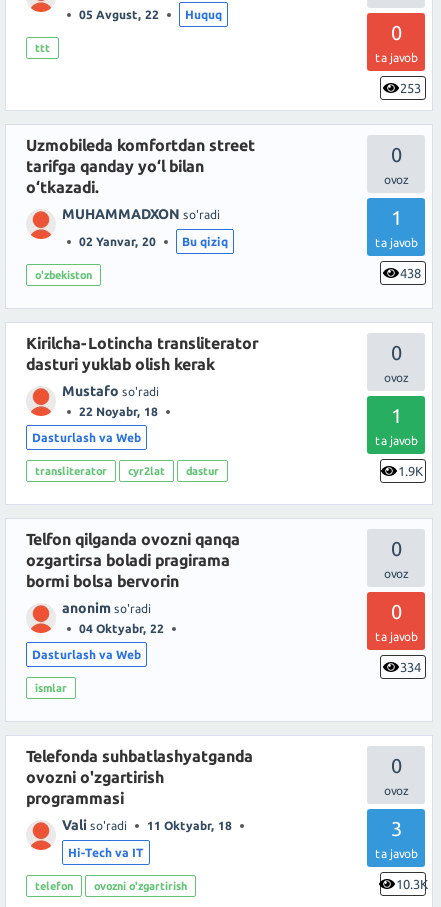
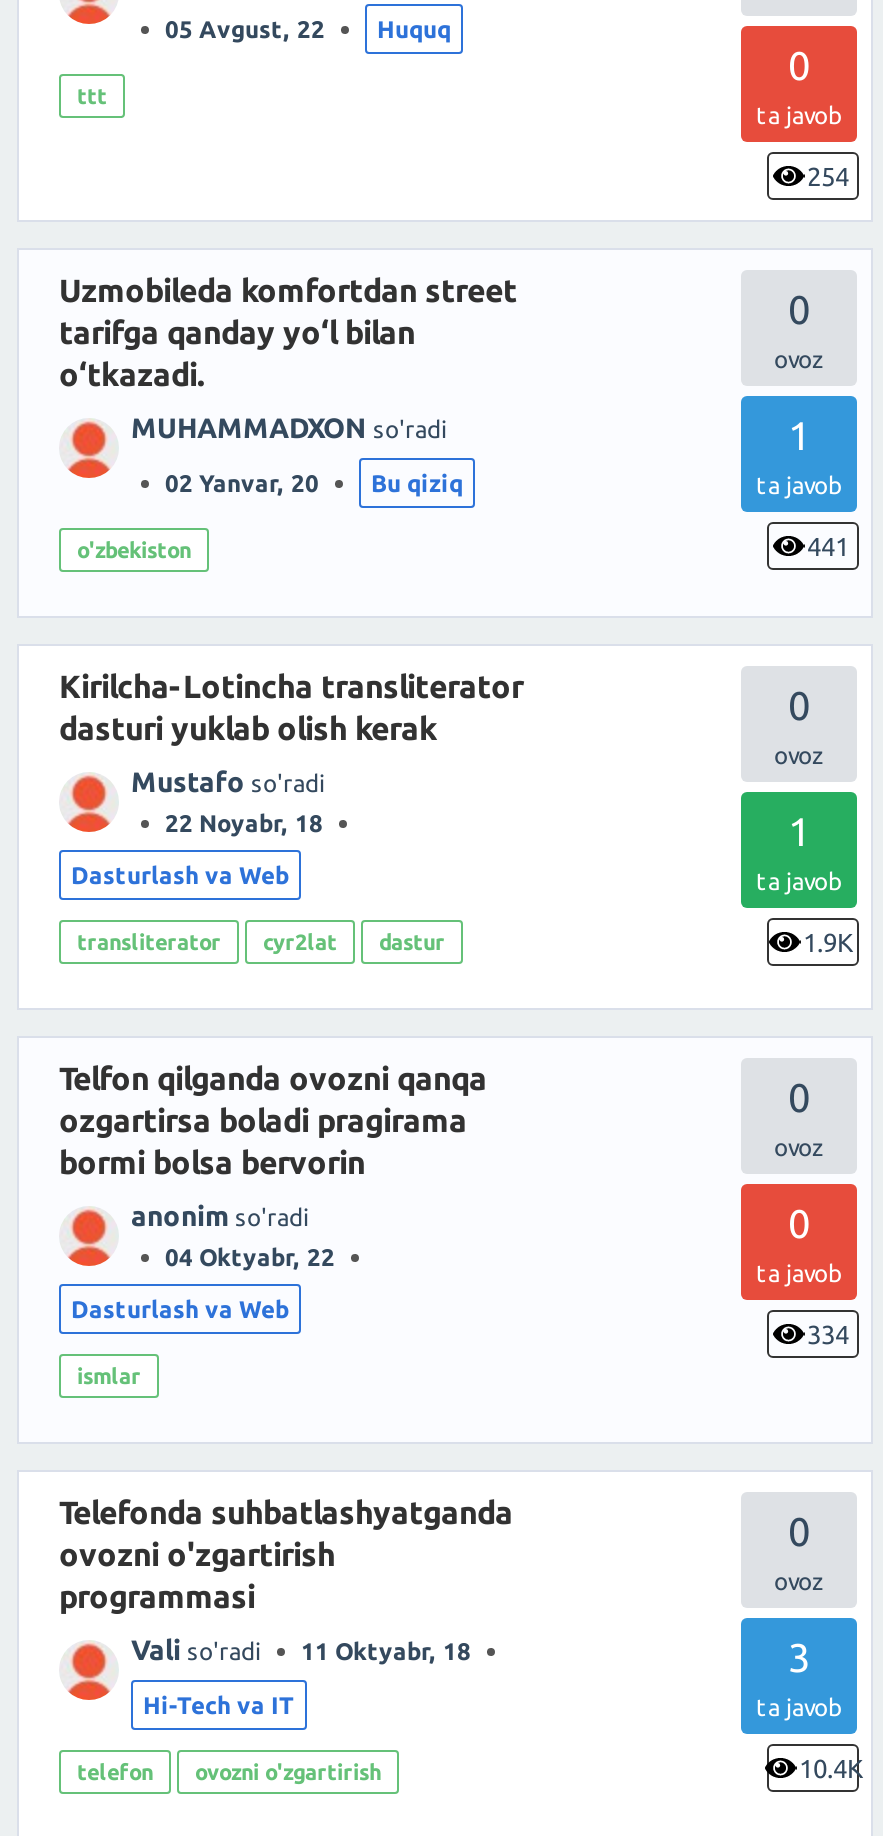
- 253
+ 254

- 438
+ 441

- 10.3K
+ 10.4K
